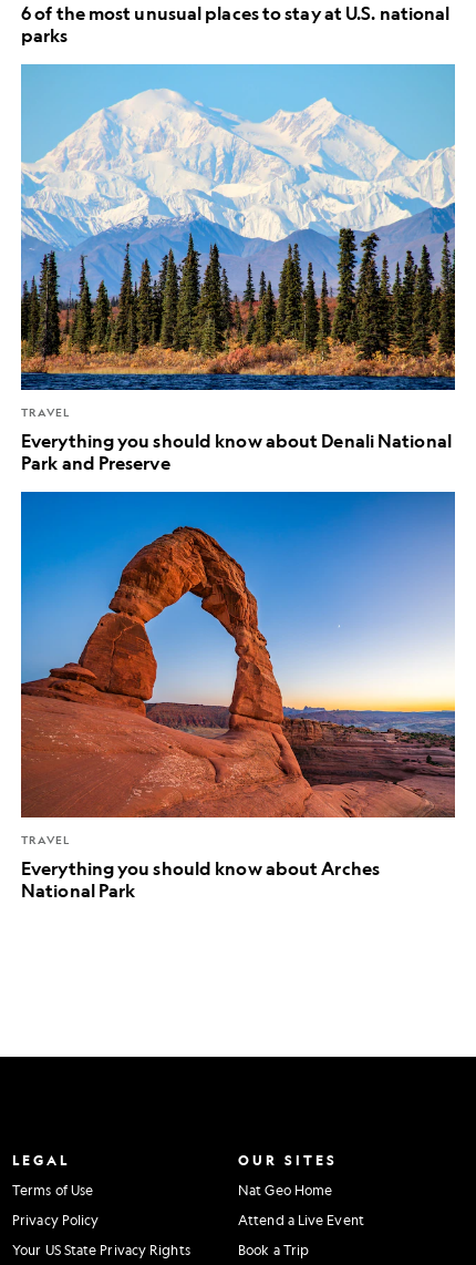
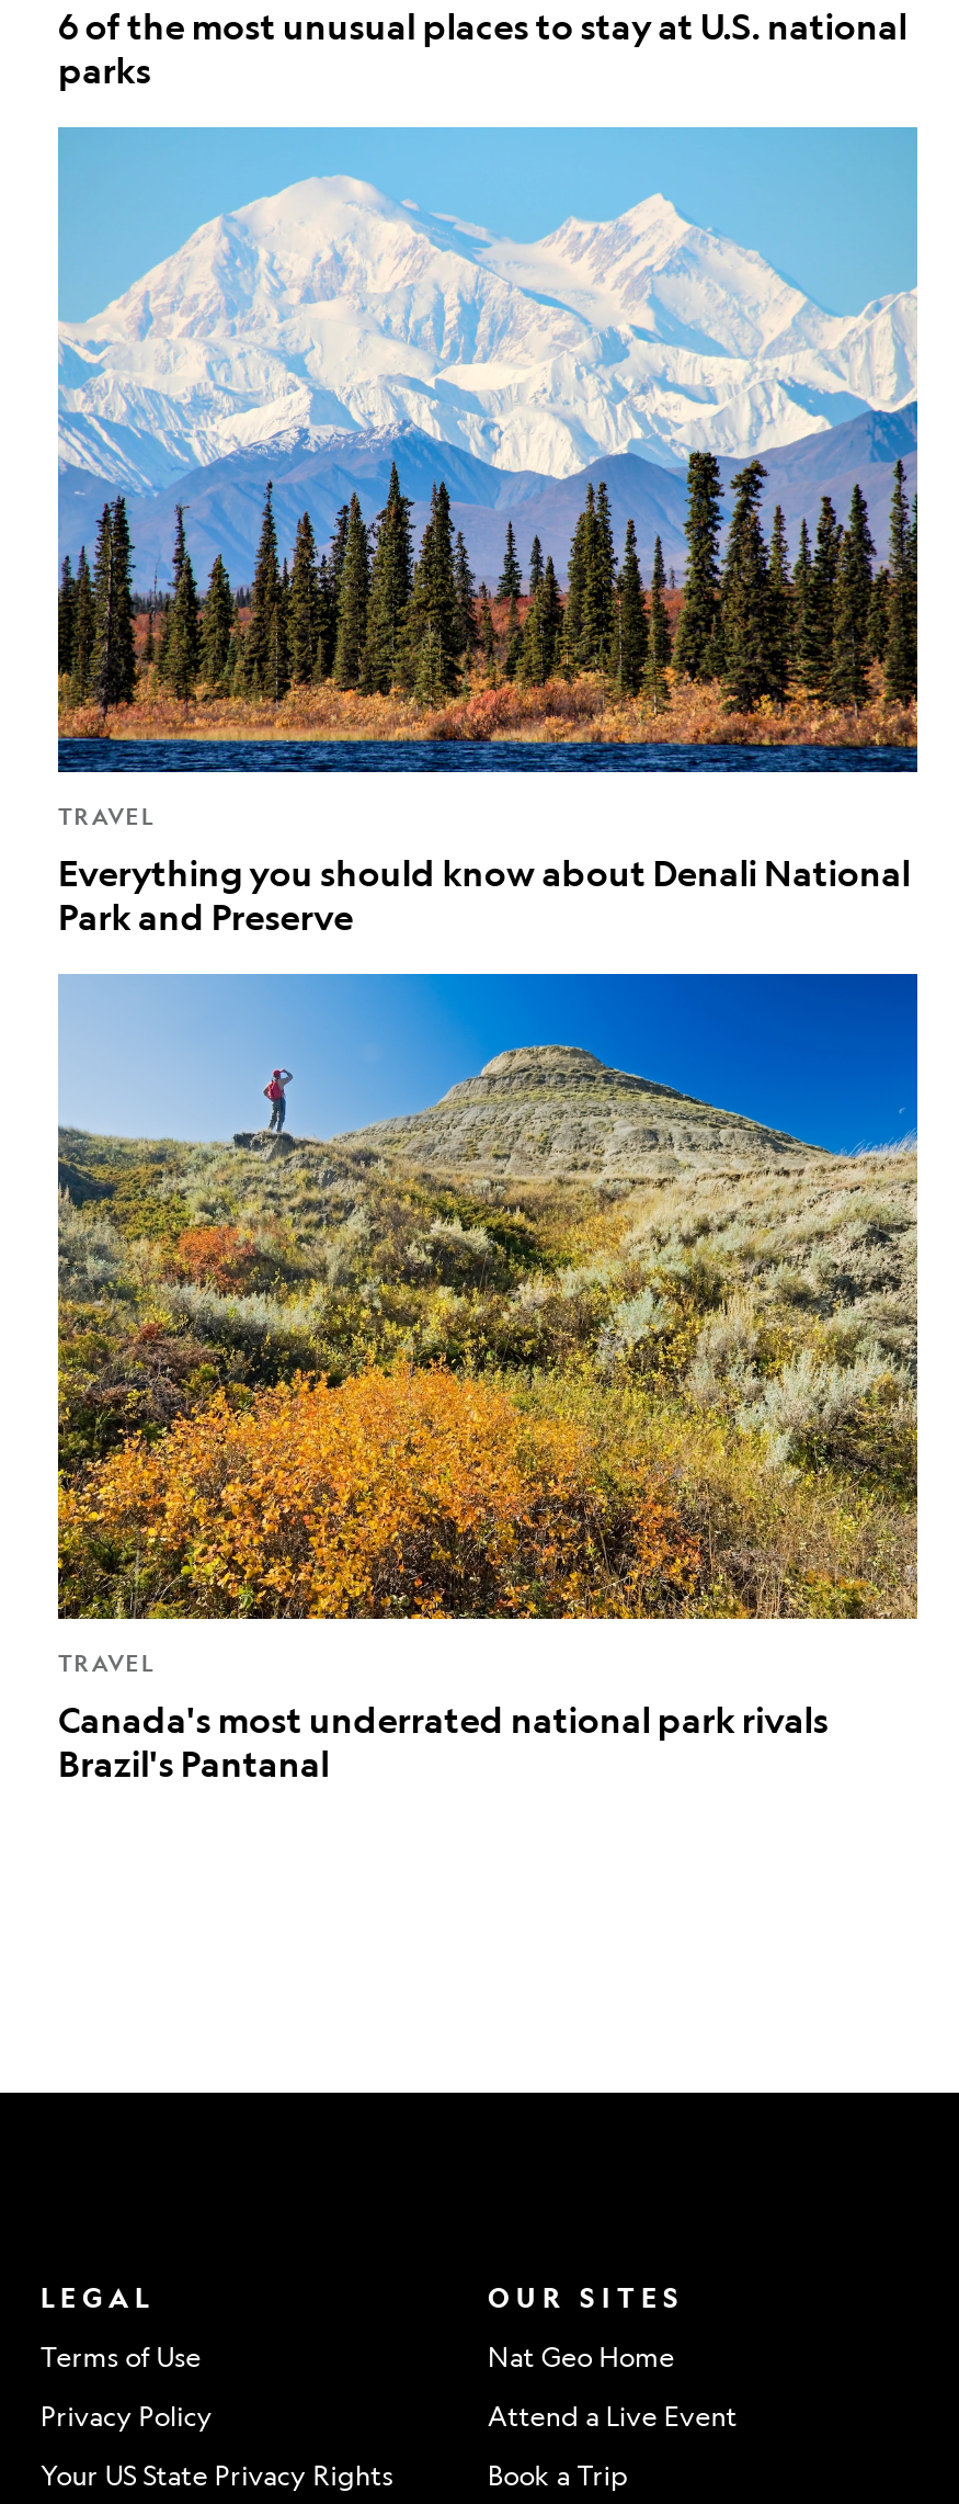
- [image]
- Everything you should know about Arches
- National Park
+ [image]
+ Canada's most underrated national park rivals
+ Brazil's Pantanal
